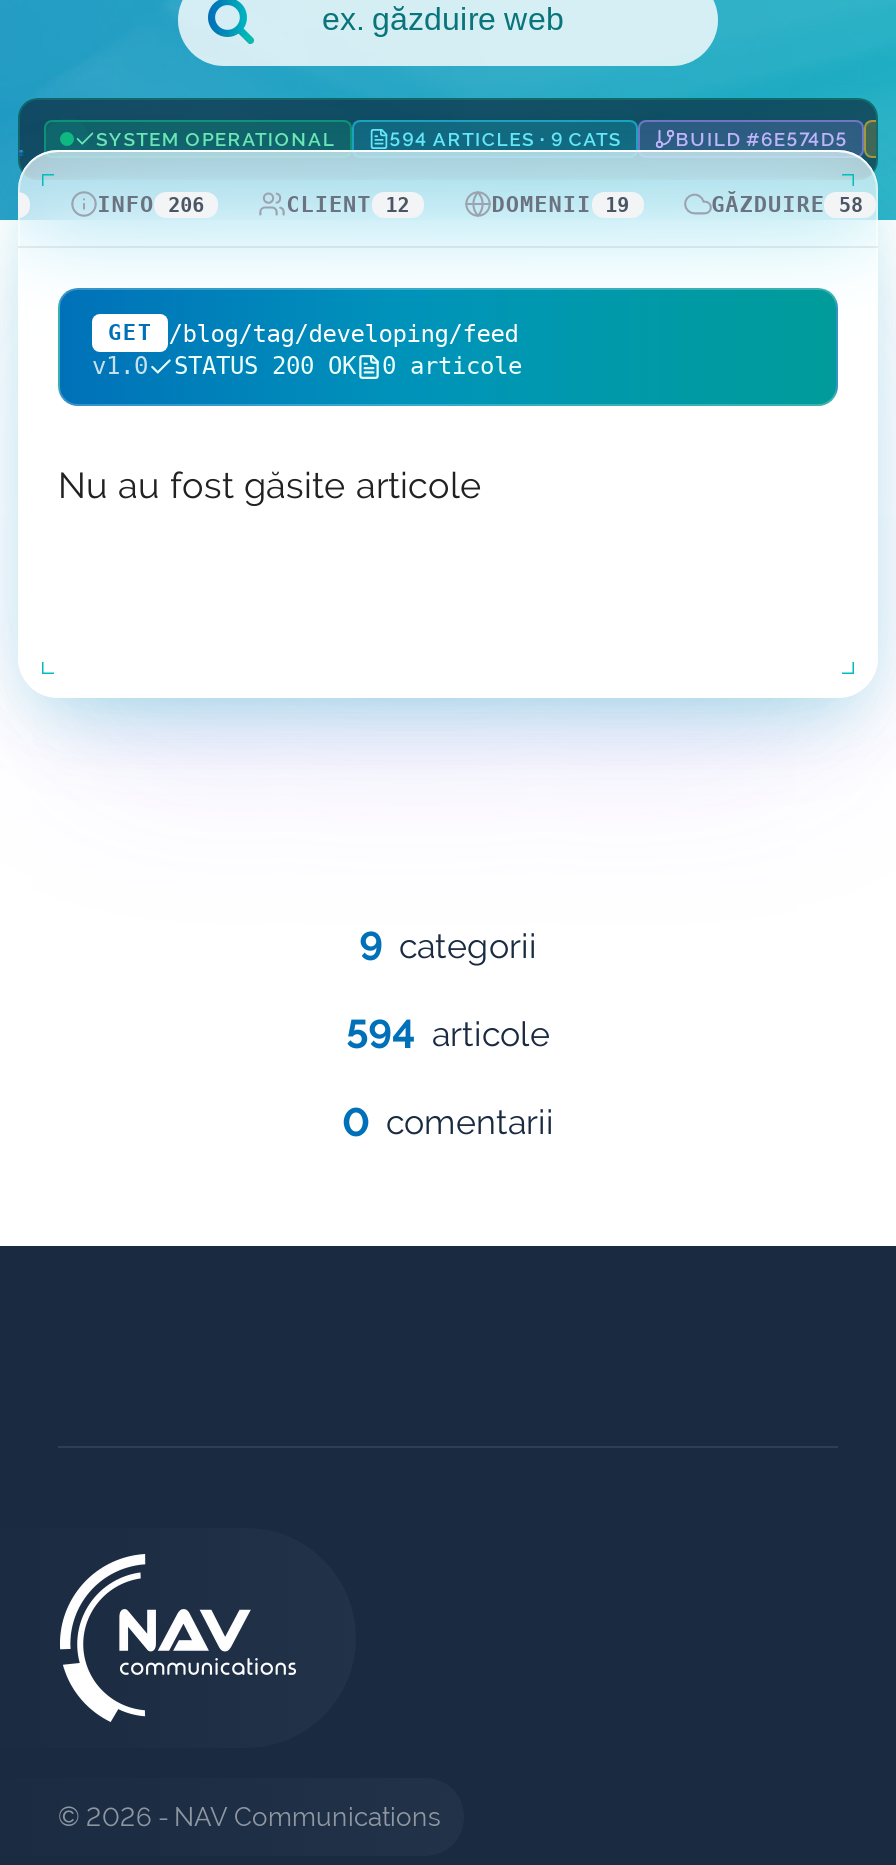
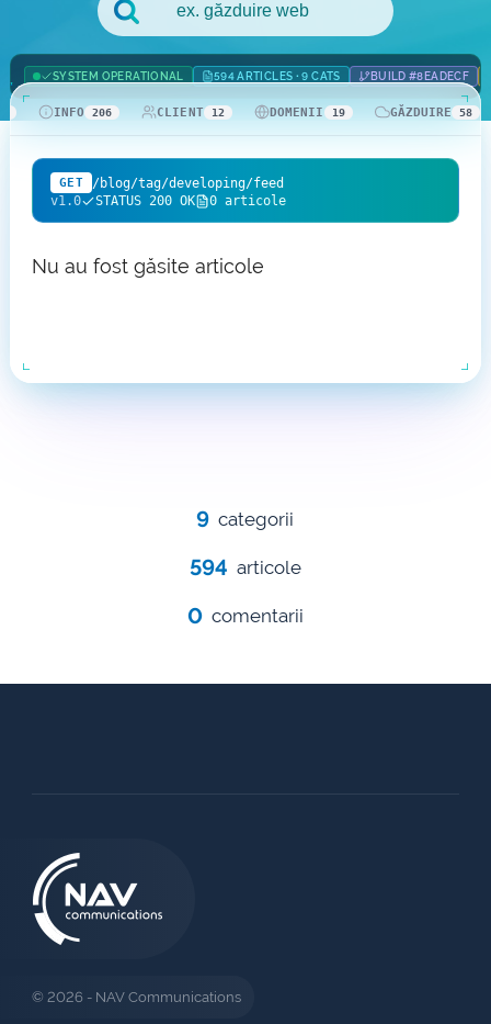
- BUILD #6E574D5
+ BUILD #8EADECF
